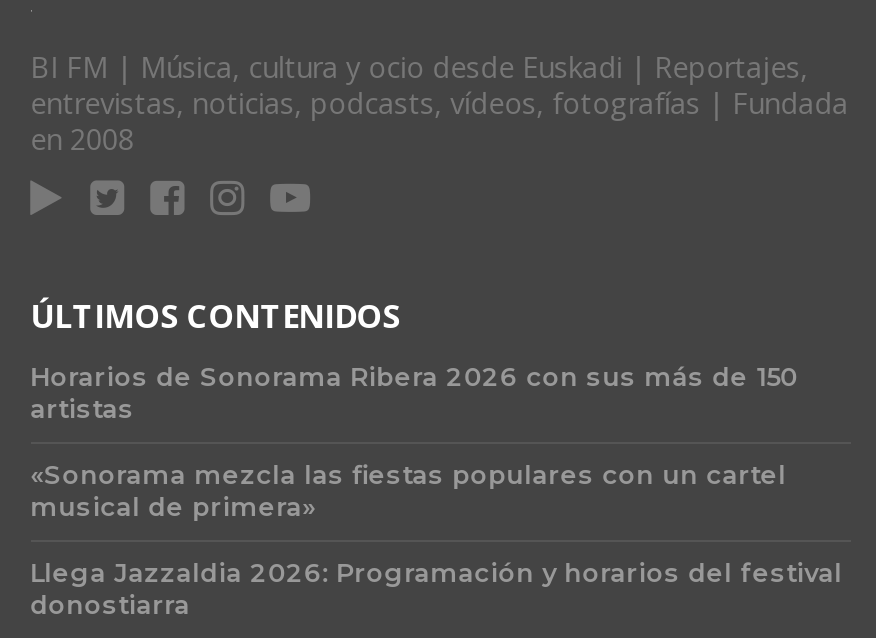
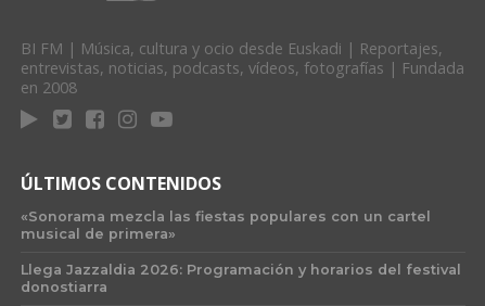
- Horarios de Sonorama Ribera 2026 con sus más de 150
- artistas
